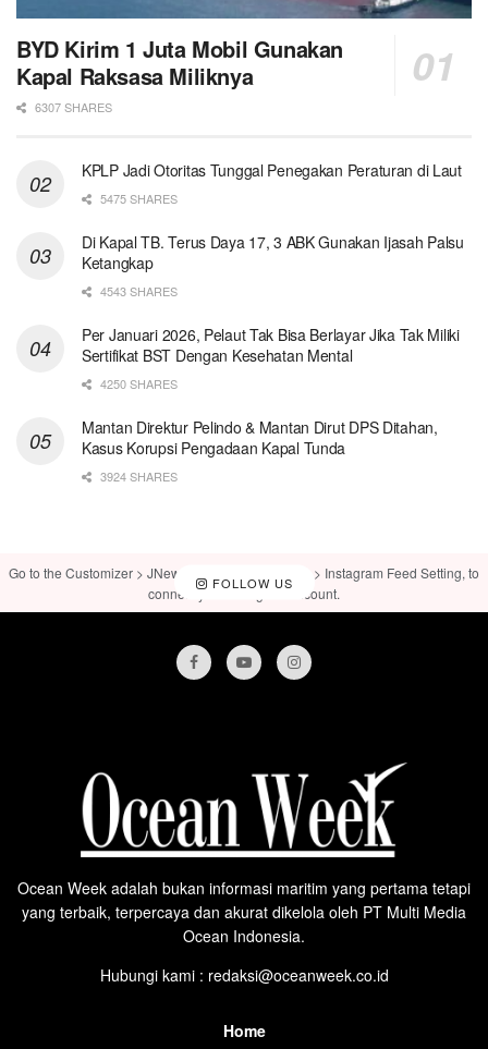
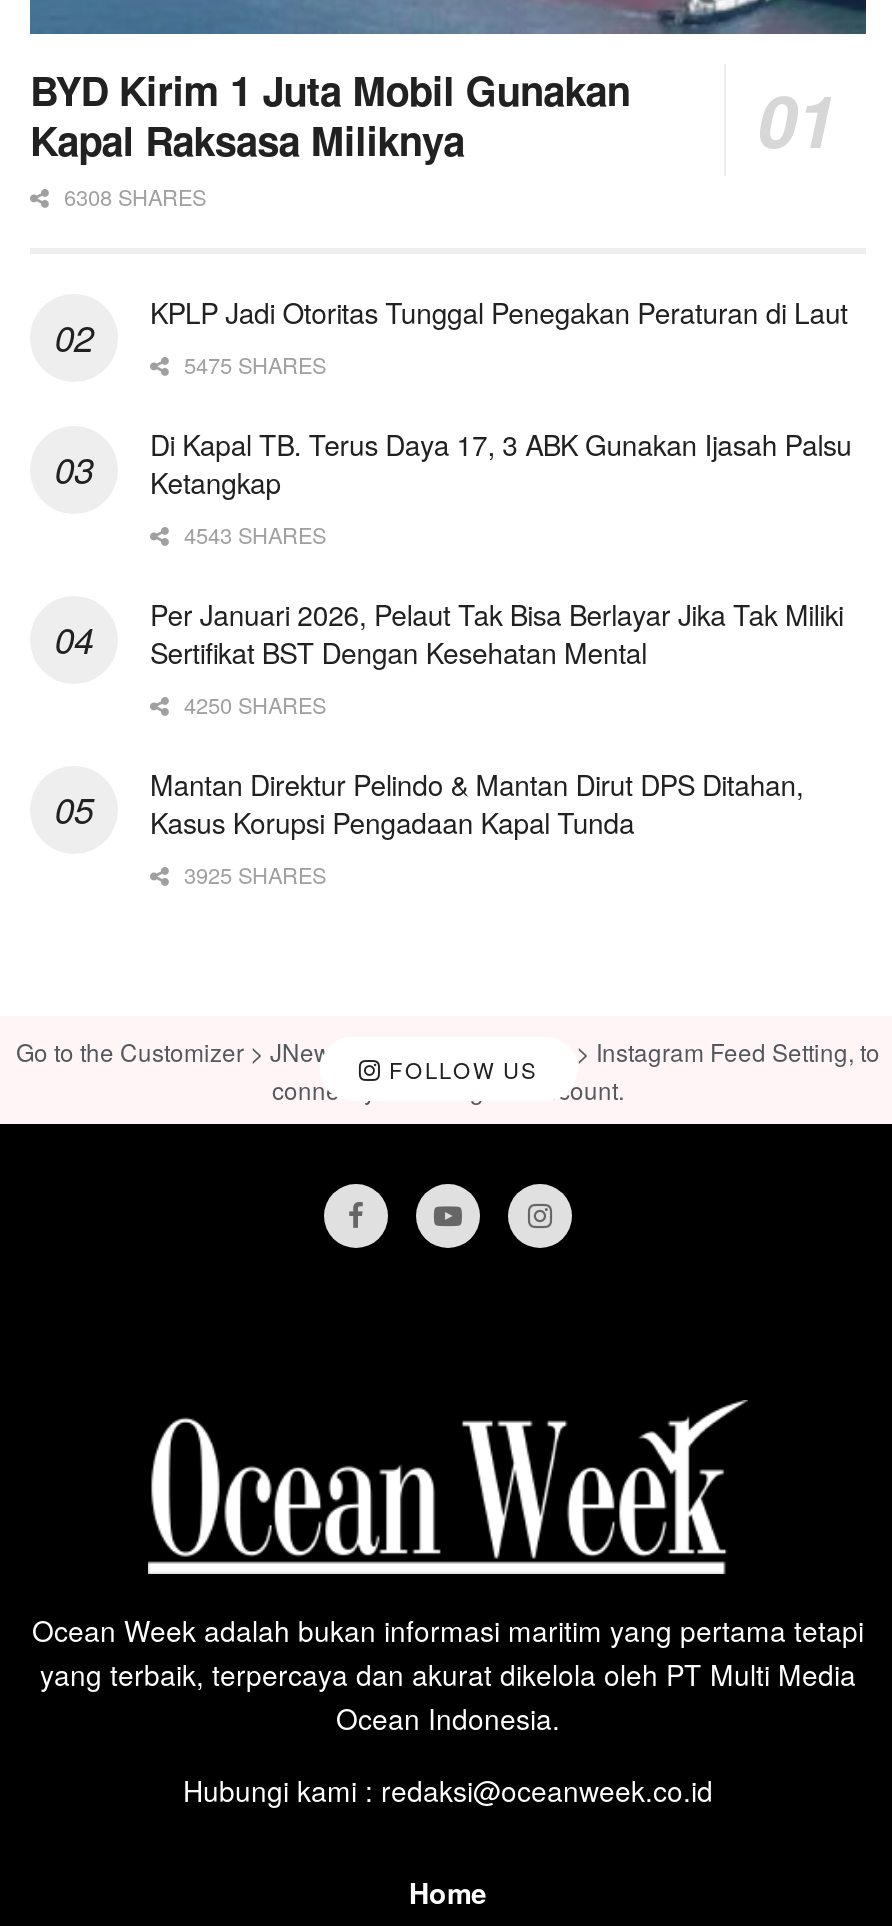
- 6307 SHARES
+ 6308 SHARES

- 3924 SHARES
+ 3925 SHARES
